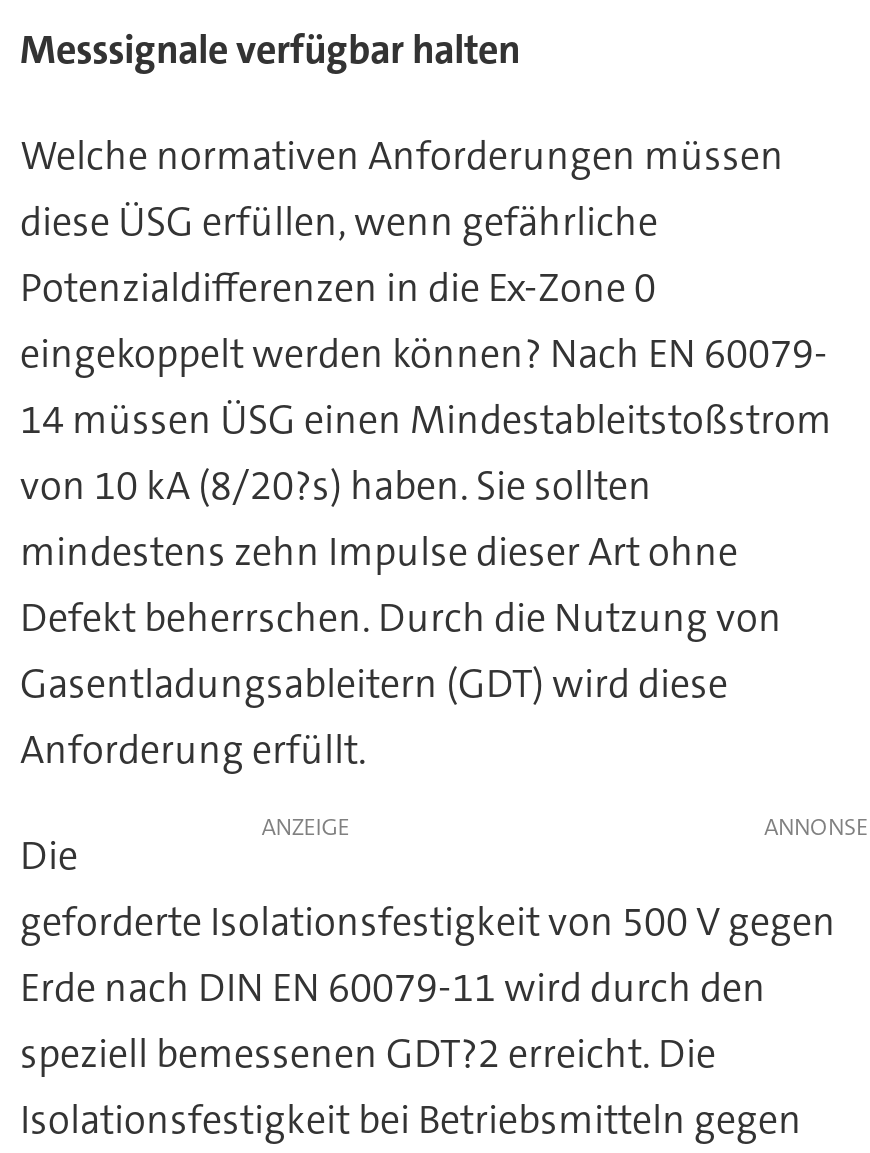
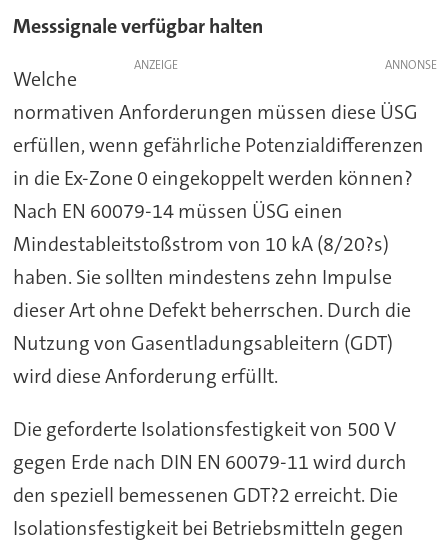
- Welche normativen Anforderungen müssen
- diese ÜSG erfüllen, wenn gefährliche
- Potenzialdifferenzen in die Ex-Zone 0
- eingekoppelt werden können? Nach EN 60079-
- 14 müssen ÜSG einen Mindestableitstoßstrom
- von 10 kA (8/20?s) haben. Sie sollten
- mindestens zehn Impulse dieser Art ohne
- Defekt beherrschen. Durch die Nutzung von
- Gasentladungsableitern (GDT) wird diese
- Anforderung erfüllt.

moved up: ANZEIGE

- Die
- geforderte Isolationsfestigkeit von 500 V gegen
- Erde nach DIN EN 60079-11 wird durch den
- speziell bemessenen GDT?2 erreicht. Die
+ Welche
+ normativen Anforderungen müssen diese ÜSG
+ erfüllen, wenn gefährliche Potenzialdifferenzen
+ in die Ex-Zone 0 eingekoppelt werden können?
+ Nach EN 60079-14 müssen ÜSG einen
+ Mindestableitstoßstrom von 10 kA (8/20?s)
+ haben. Sie sollten mindestens zehn Impulse
+ dieser Art ohne Defekt beherrschen. Durch die
+ Nutzung von Gasentladungsableitern (GDT)
+ wird diese Anforderung erfüllt.
+ Die geforderte Isolationsfestigkeit von 500 V
+ gegen Erde nach DIN EN 60079-11 wird durch
+ den speziell bemessenen GDT?2 erreicht. Die
